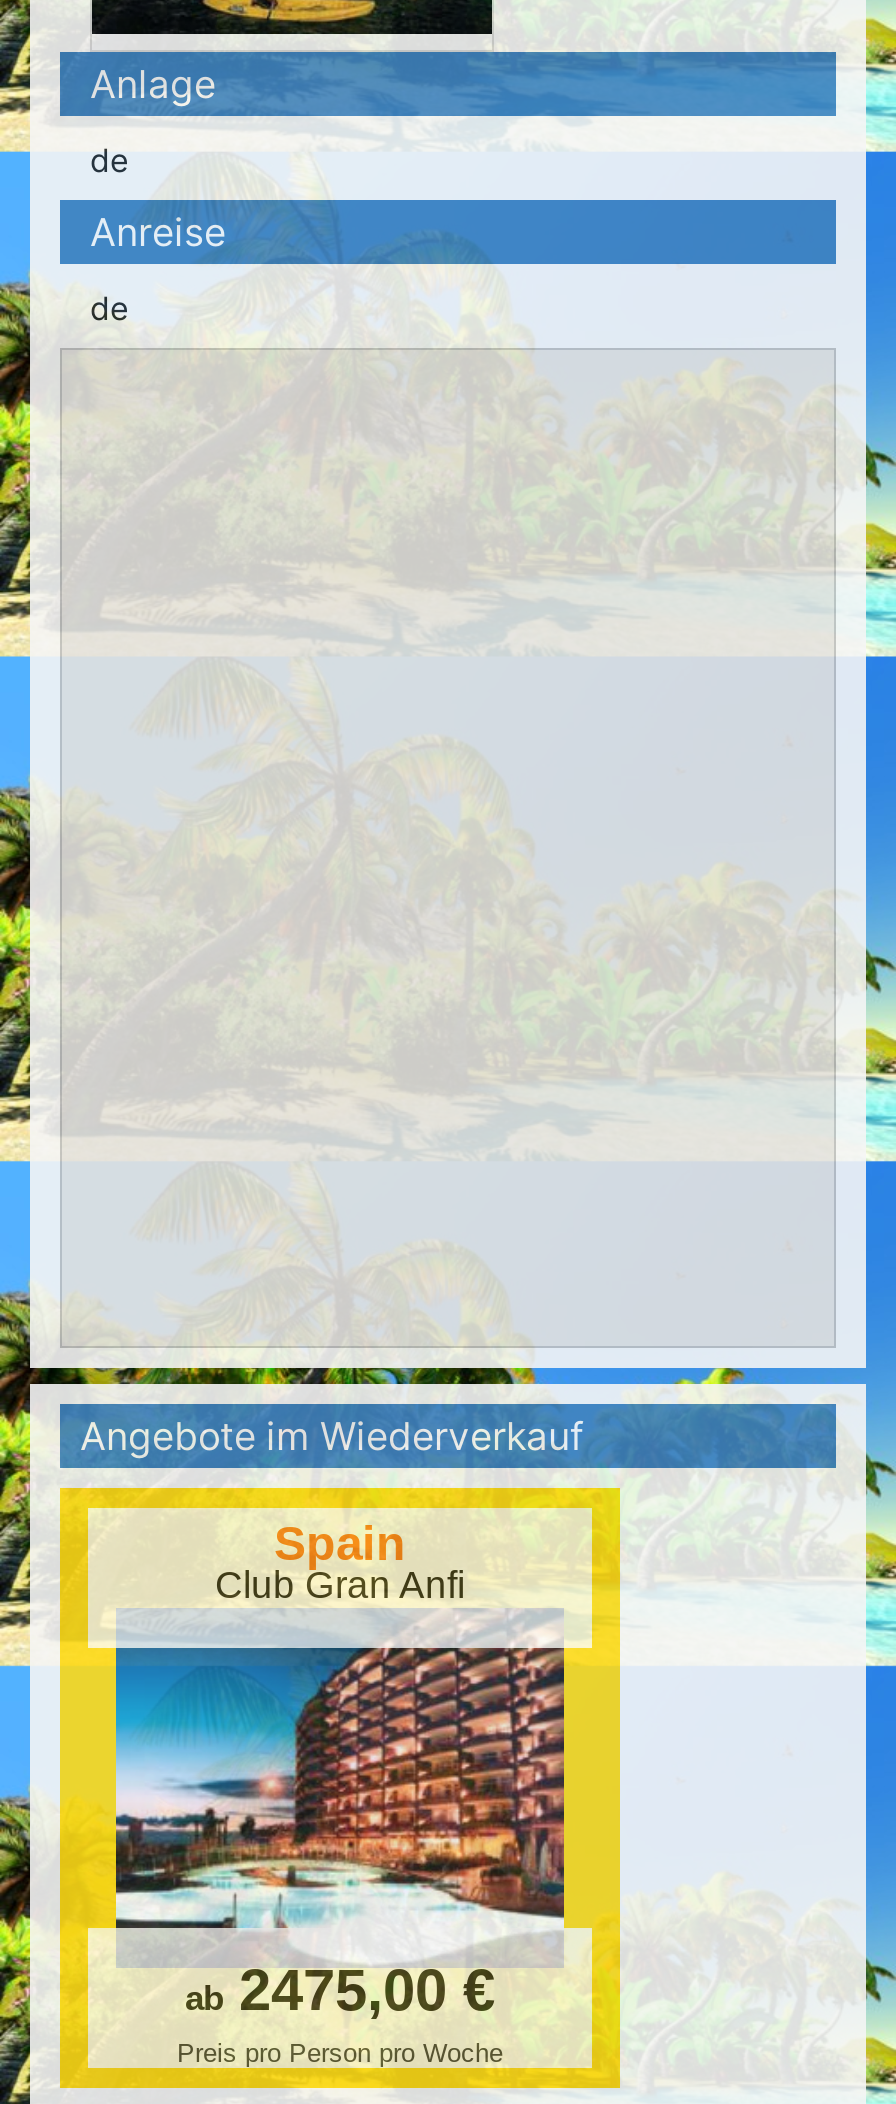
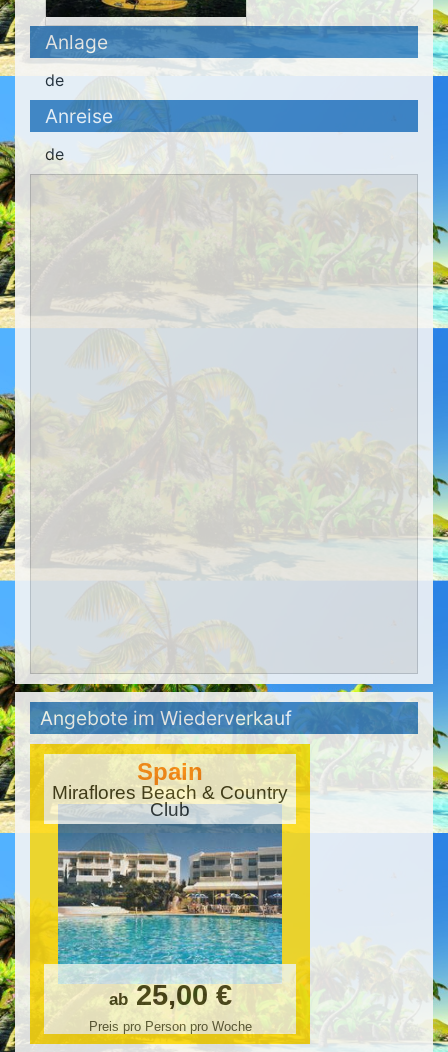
- Club Gran Anfi
+ Miraflores Beach & Country
+ Club

- [image]
- ab 2475,00 €
+ [image]
+ ab 25,00 €
